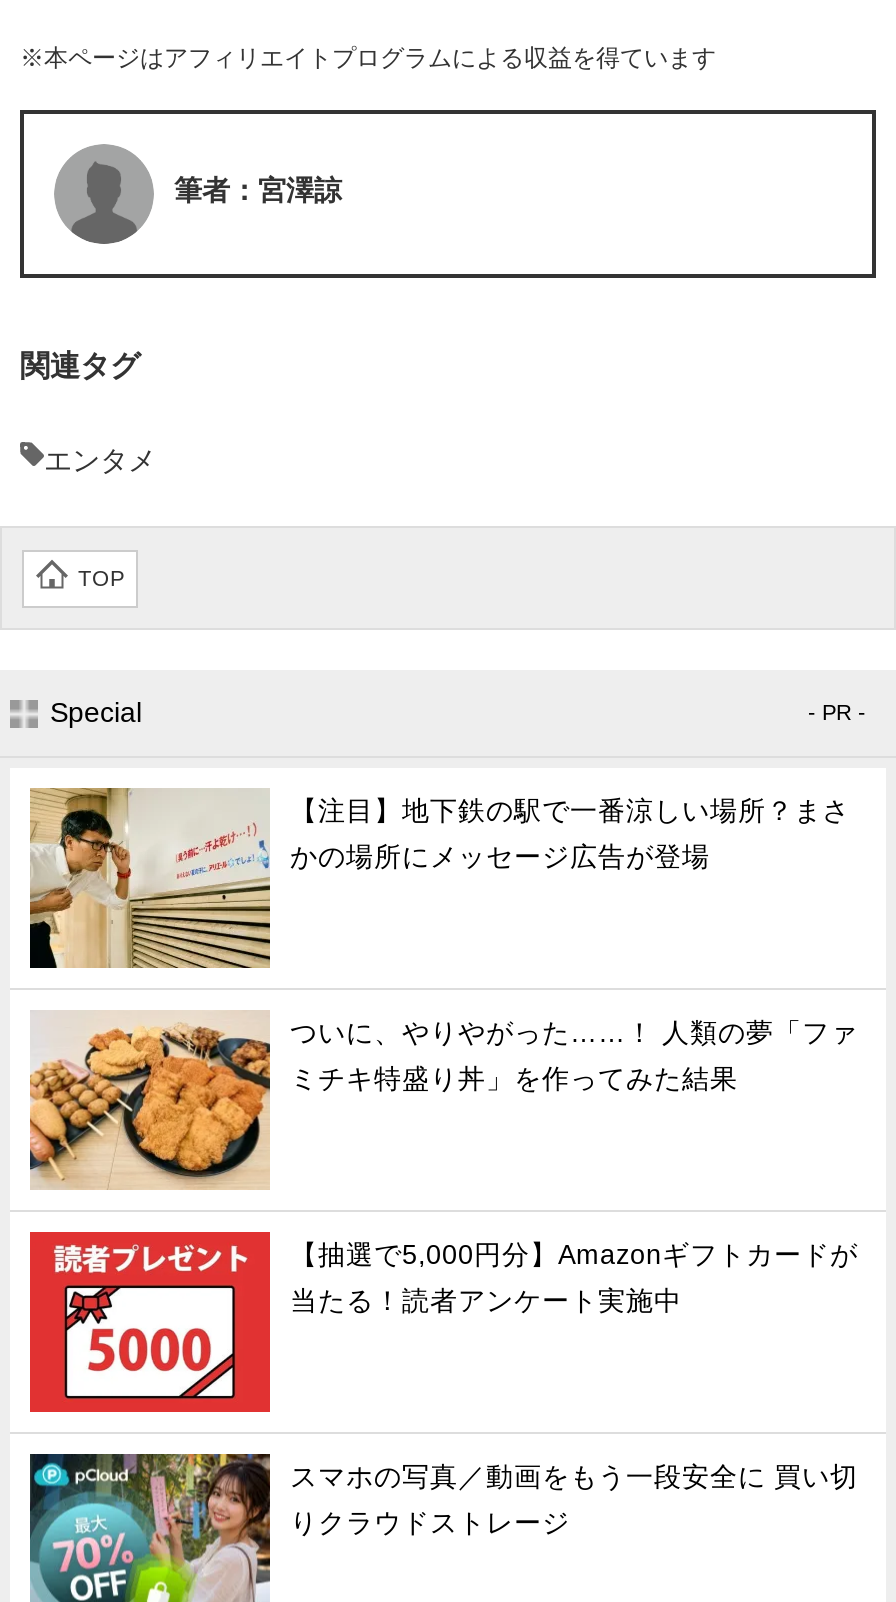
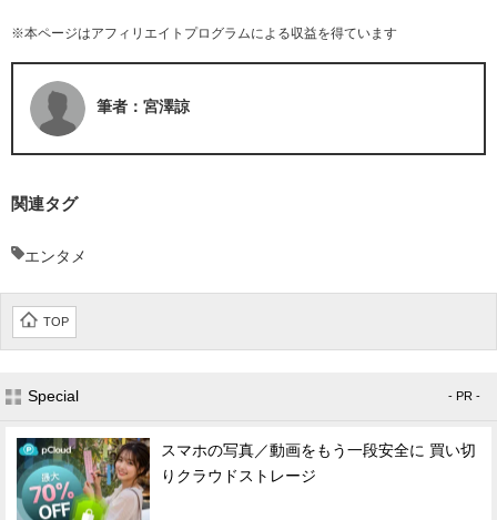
- [image]
- 【注目】地下鉄の駅で一番涼しい場所？まさ
- かの場所にメッセージ広告が登場

- [image]
- ついに、やりやがった……！ 人類の夢「ファ
- ミチキ特盛り丼」を作ってみた結果

- [image]
- 【抽選で5,000円分】Amazonギフトカードが
- 当たる！読者アンケート実施中
